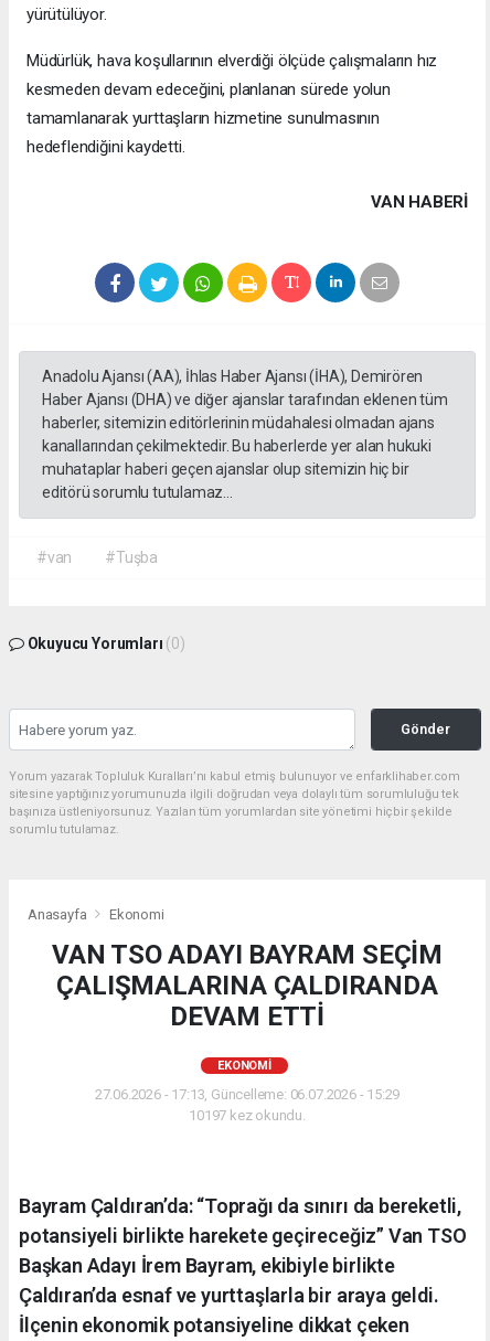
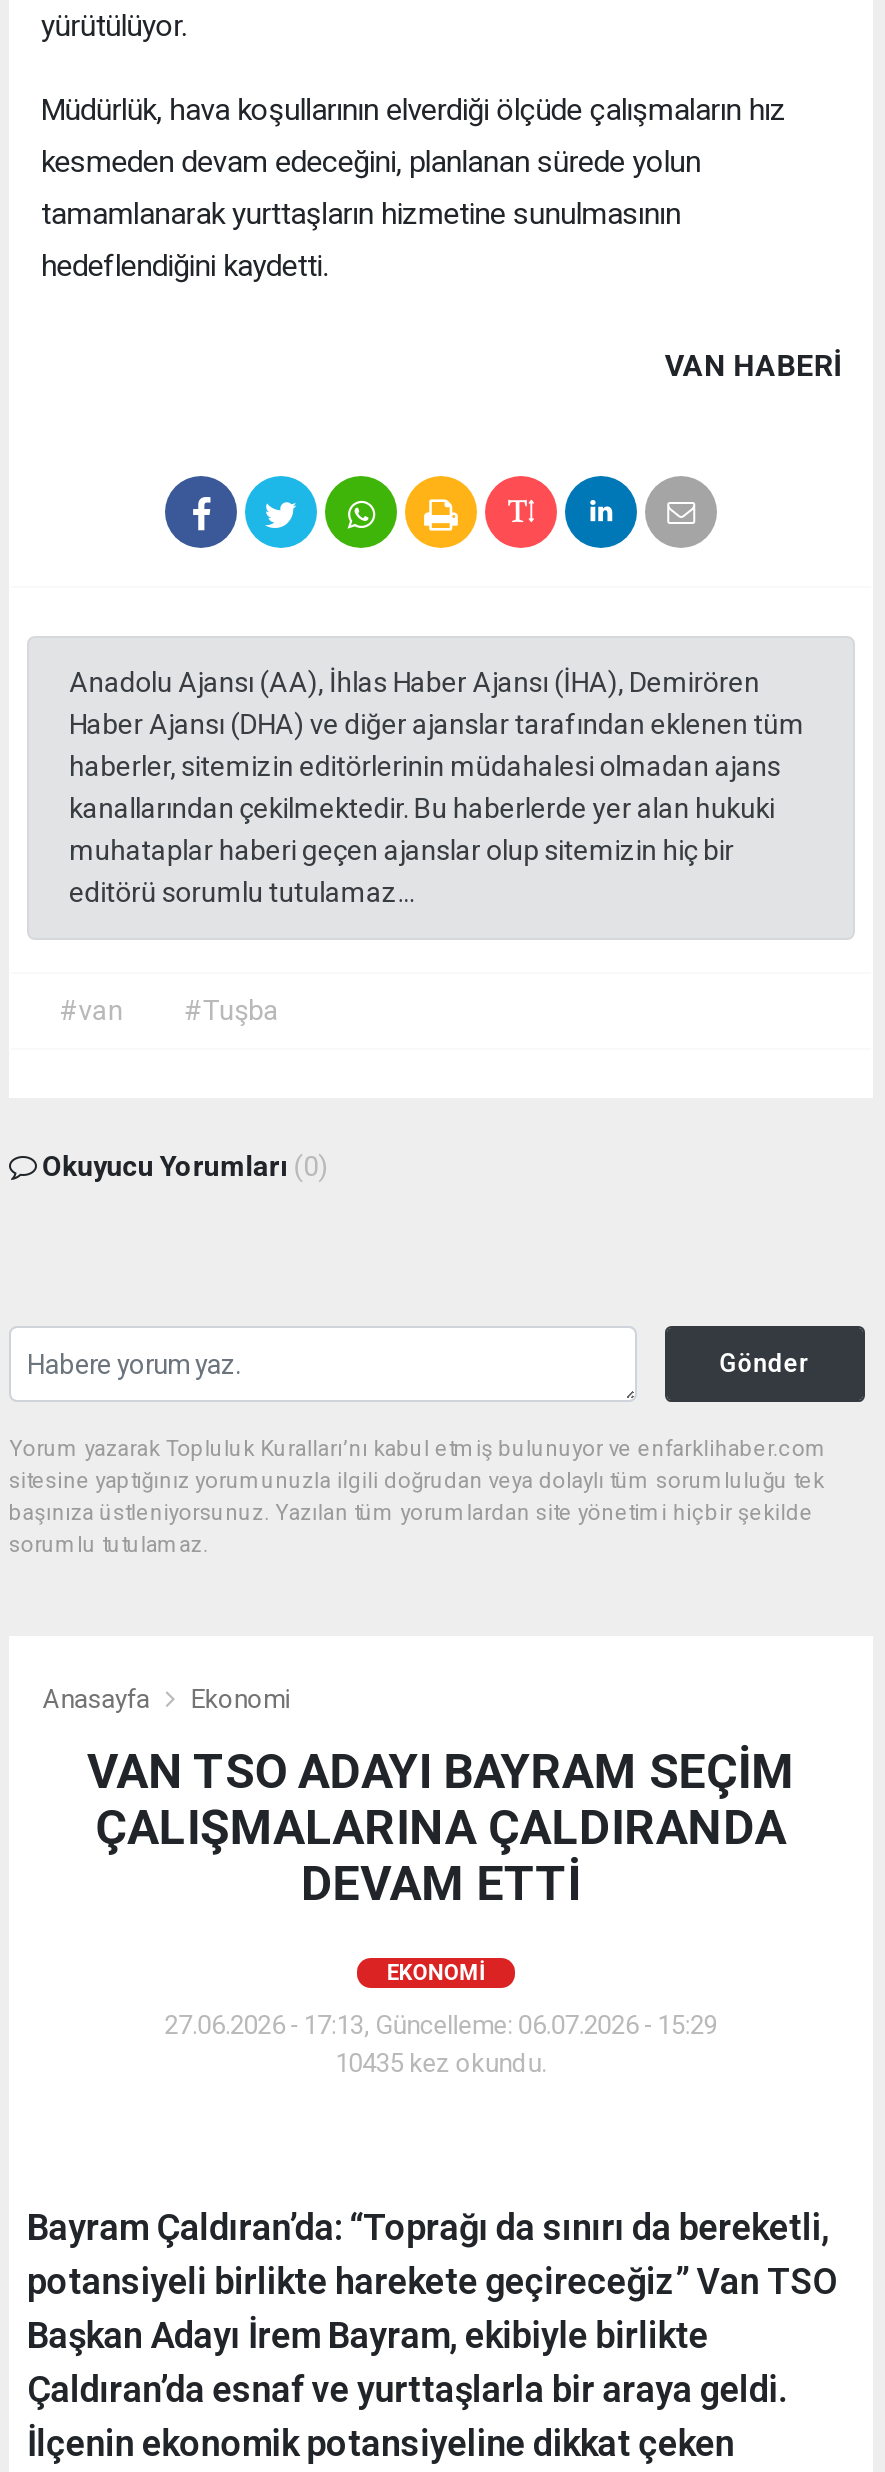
- 10197 kez okundu.
+ 10435 kez okundu.
